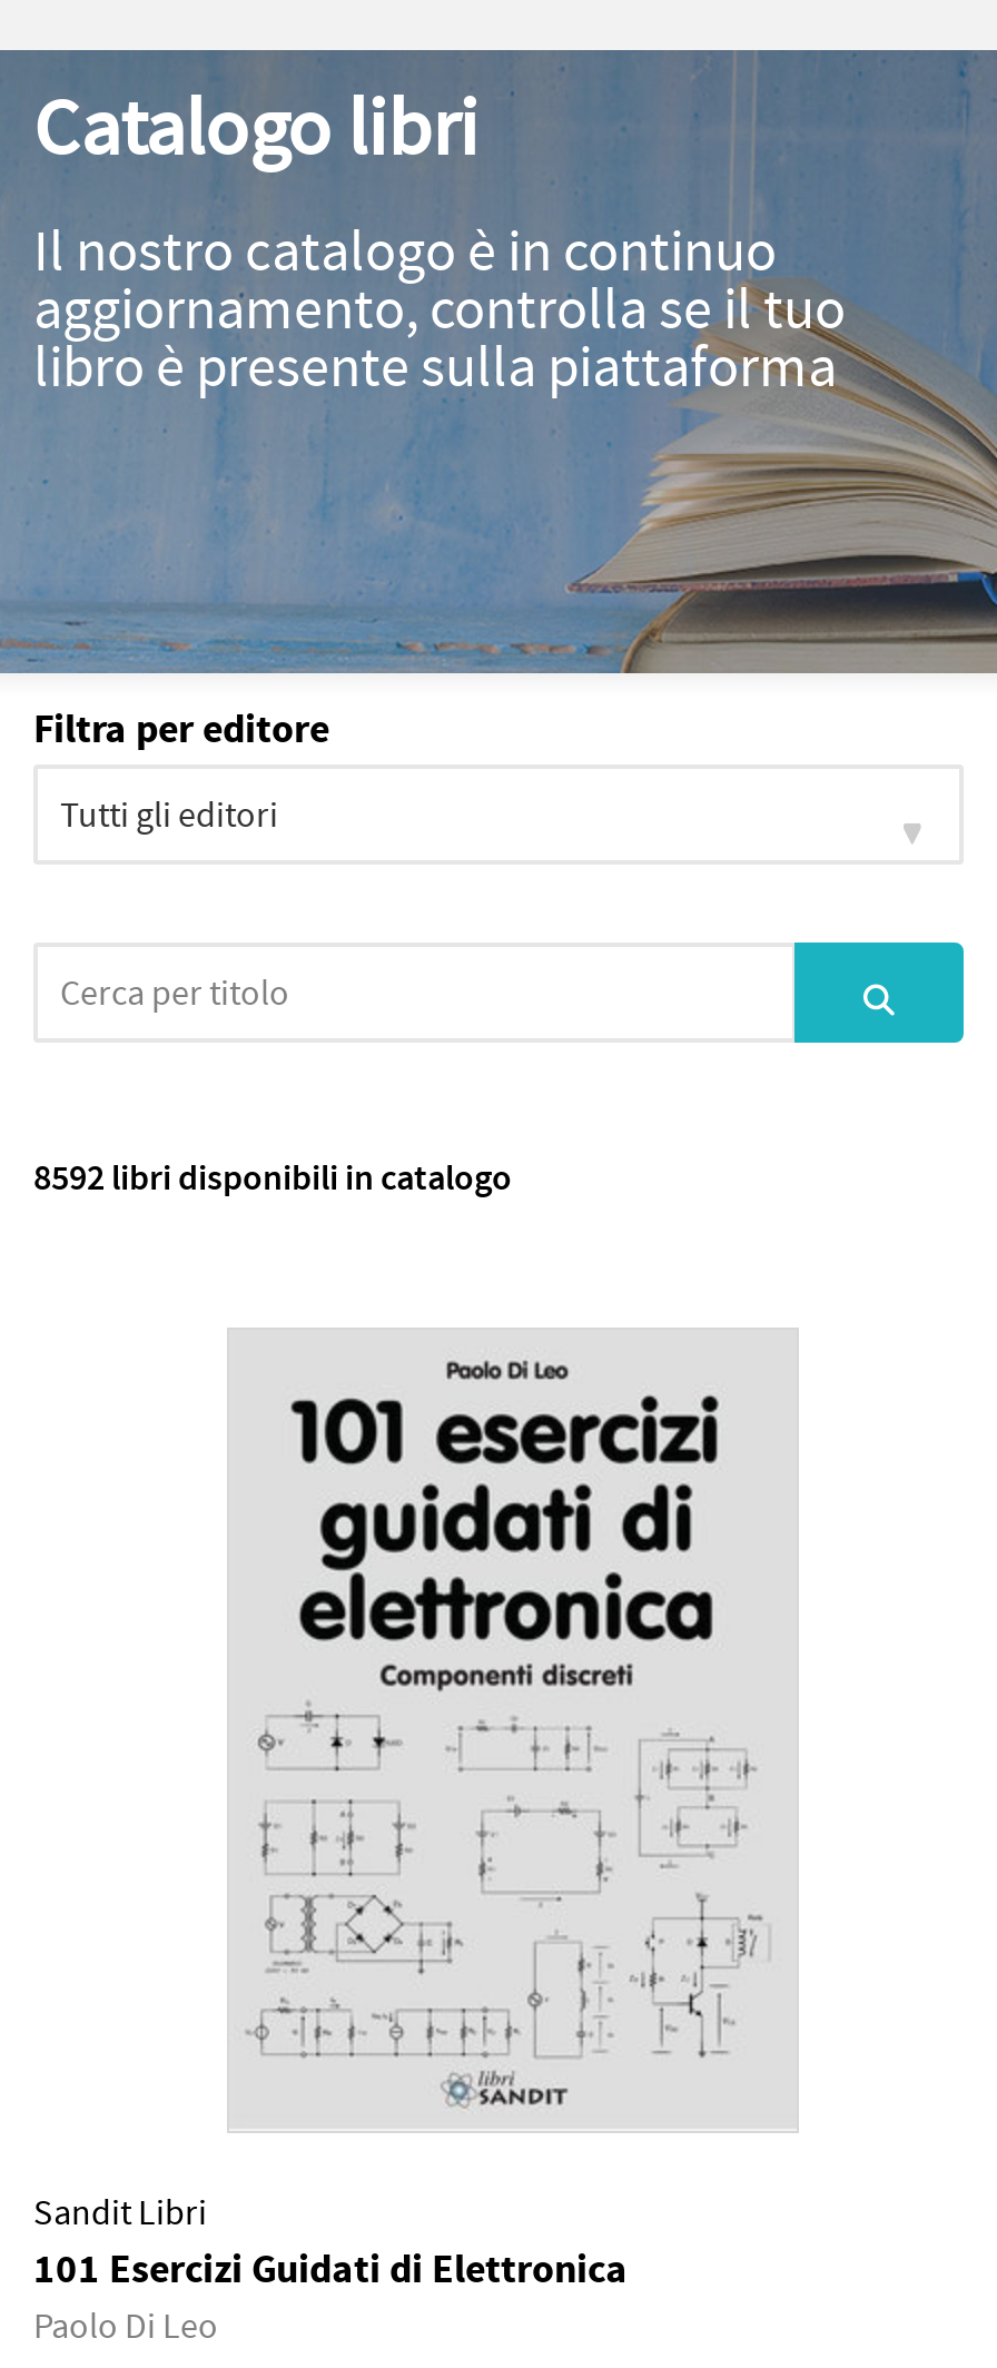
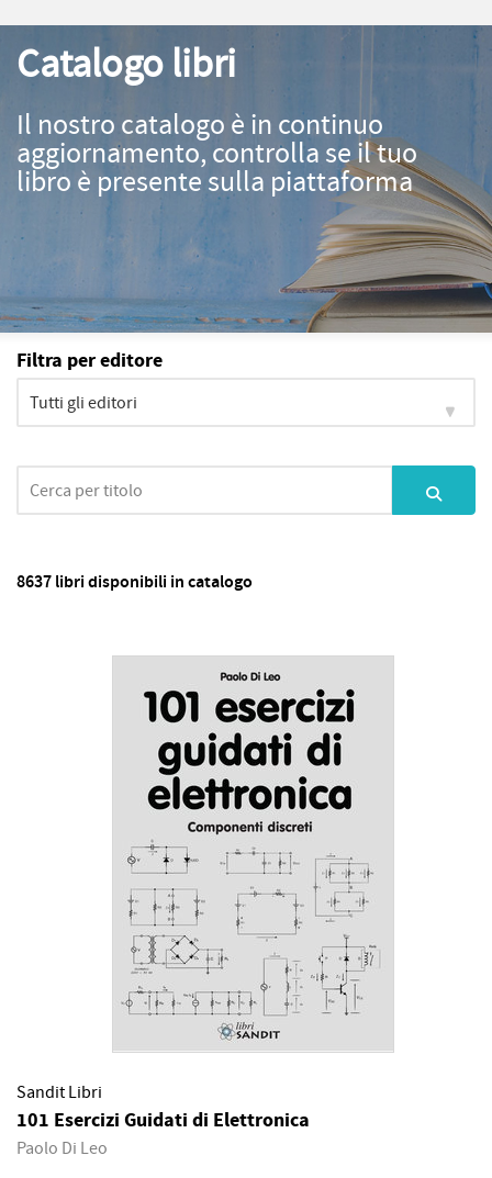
- 8592 libri disponibili in catalogo
+ 8637 libri disponibili in catalogo
